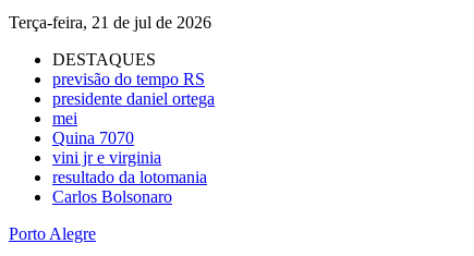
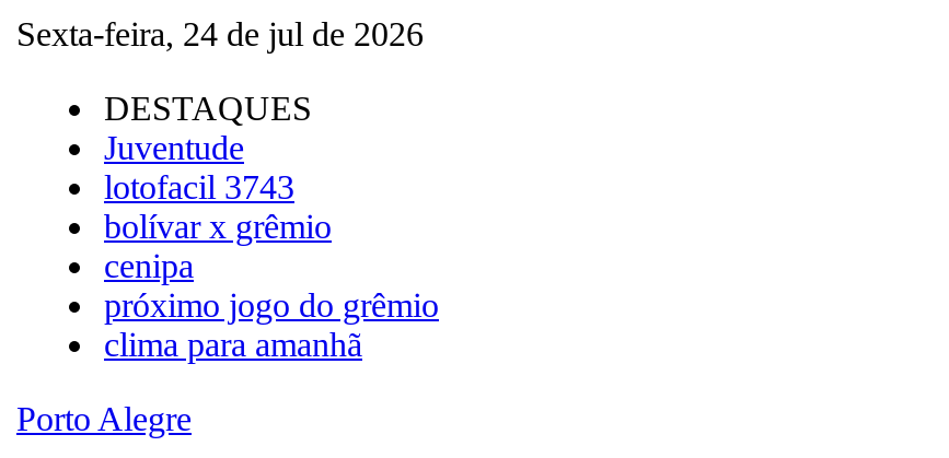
- Terça-feira, 21 de jul de 2026
+ Sexta-feira, 24 de jul de 2026

- previsão do tempo RS
- presidente daniel ortega
- mei
- Quina 7070
- vini jr e virginia
- resultado da lotomania
- Carlos Bolsonaro
+ Juventude
+ lotofacil 3743
+ bolívar x grêmio
+ cenipa
+ próximo jogo do grêmio
+ clima para amanhã
